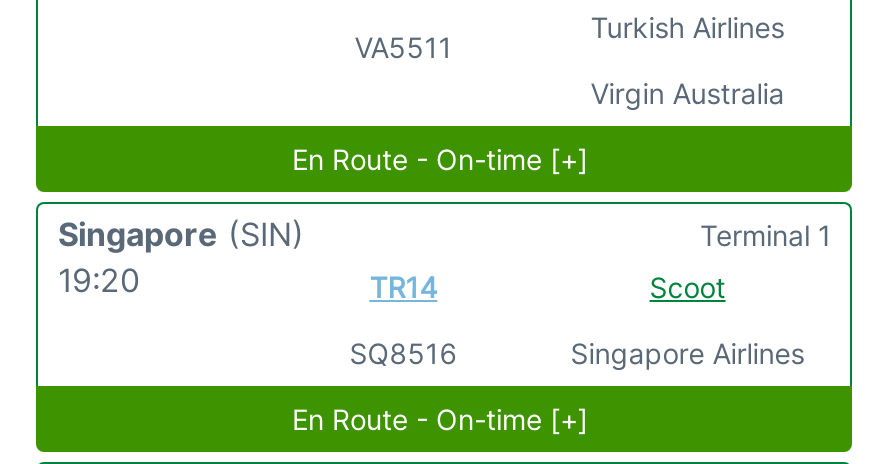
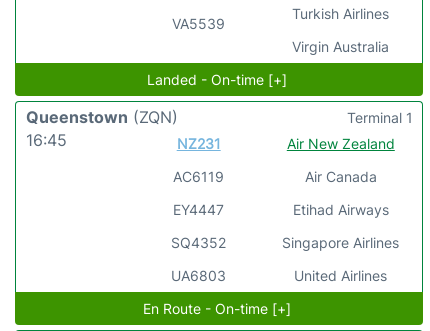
- VA5511
+ VA5539

- En Route - On-time [+]
- Singapore (SIN)
- 19:20
- TR14
- SQ8516
+ Landed - On-time [+]
+ Queenstown (ZQN)
+ 16:45
+ NZ231
+ AC6119
+ EY4447
+ SQ4352
+ UA6803

- Scoot
+ Air New Zealand
+ Air Canada
+ Etihad Airways

+ United Airlines
